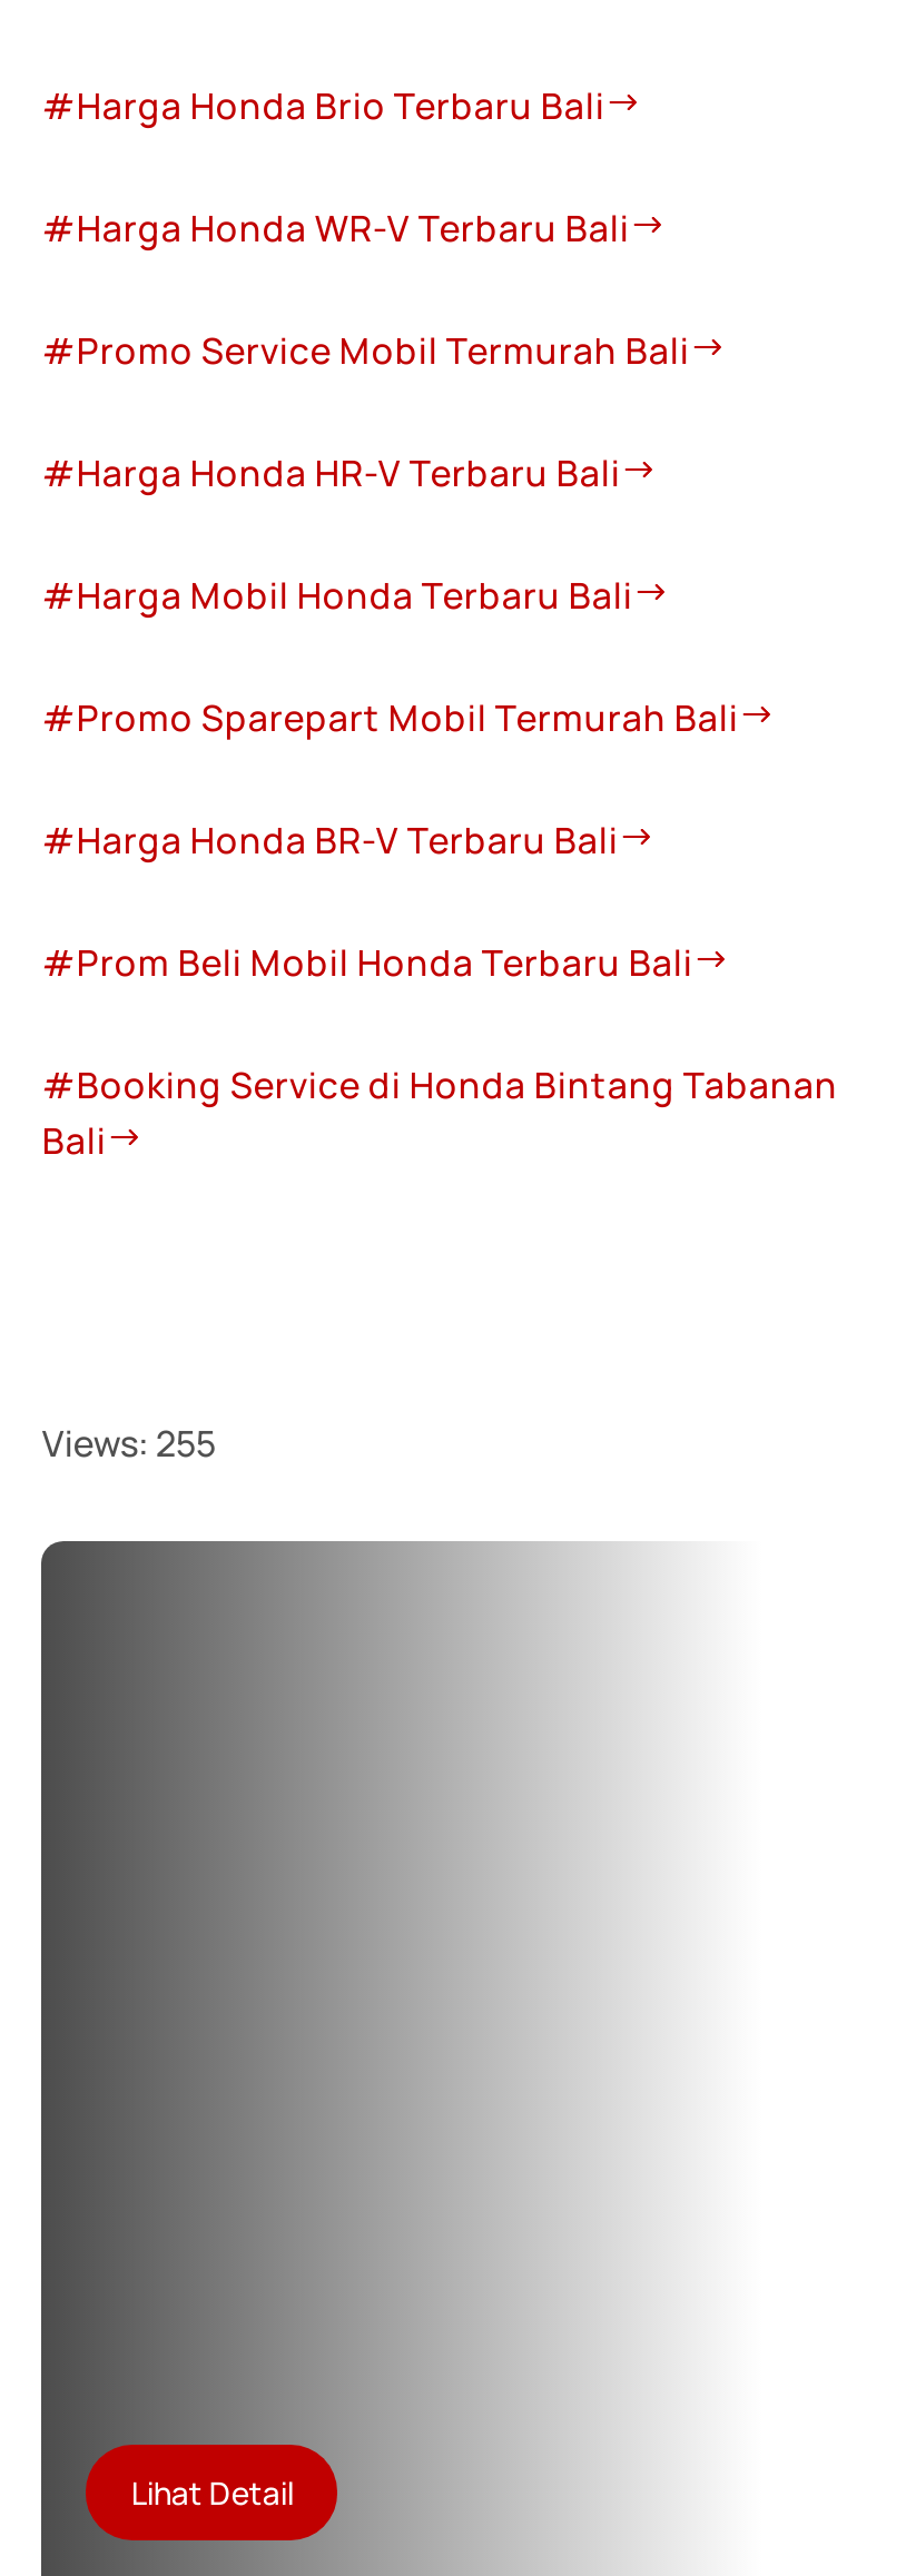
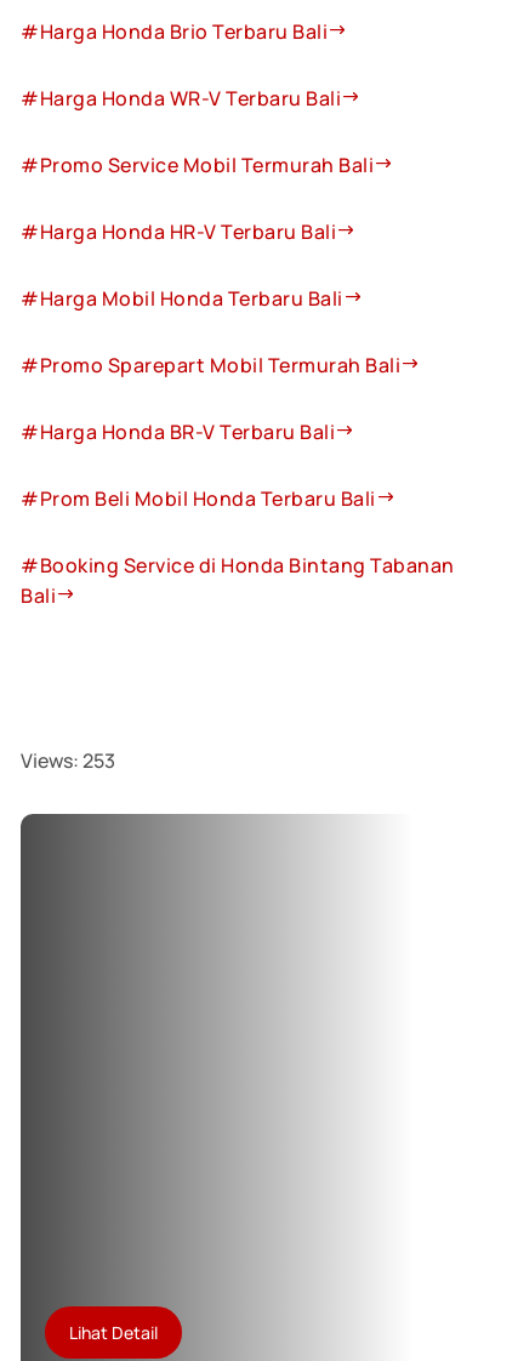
- Views: 255
+ Views: 253
